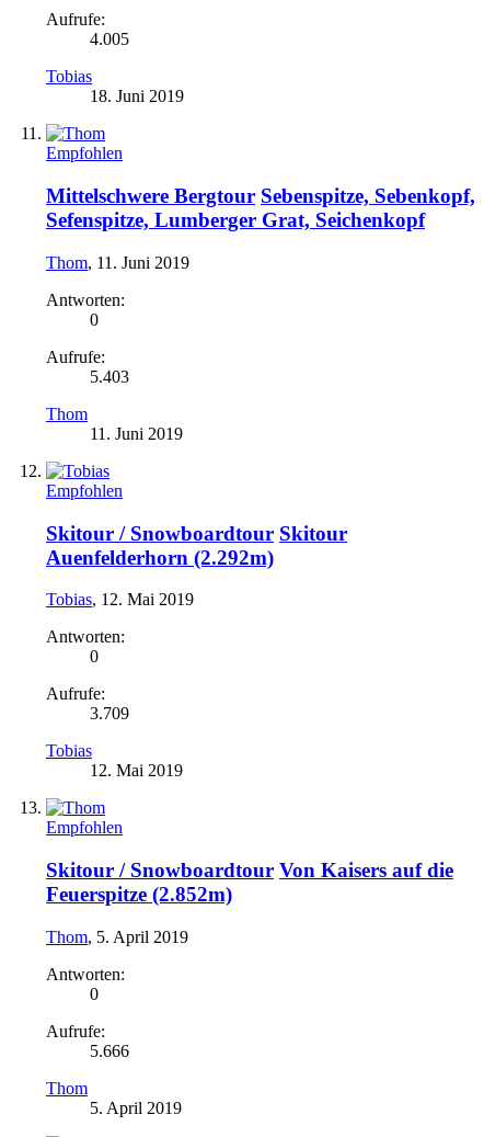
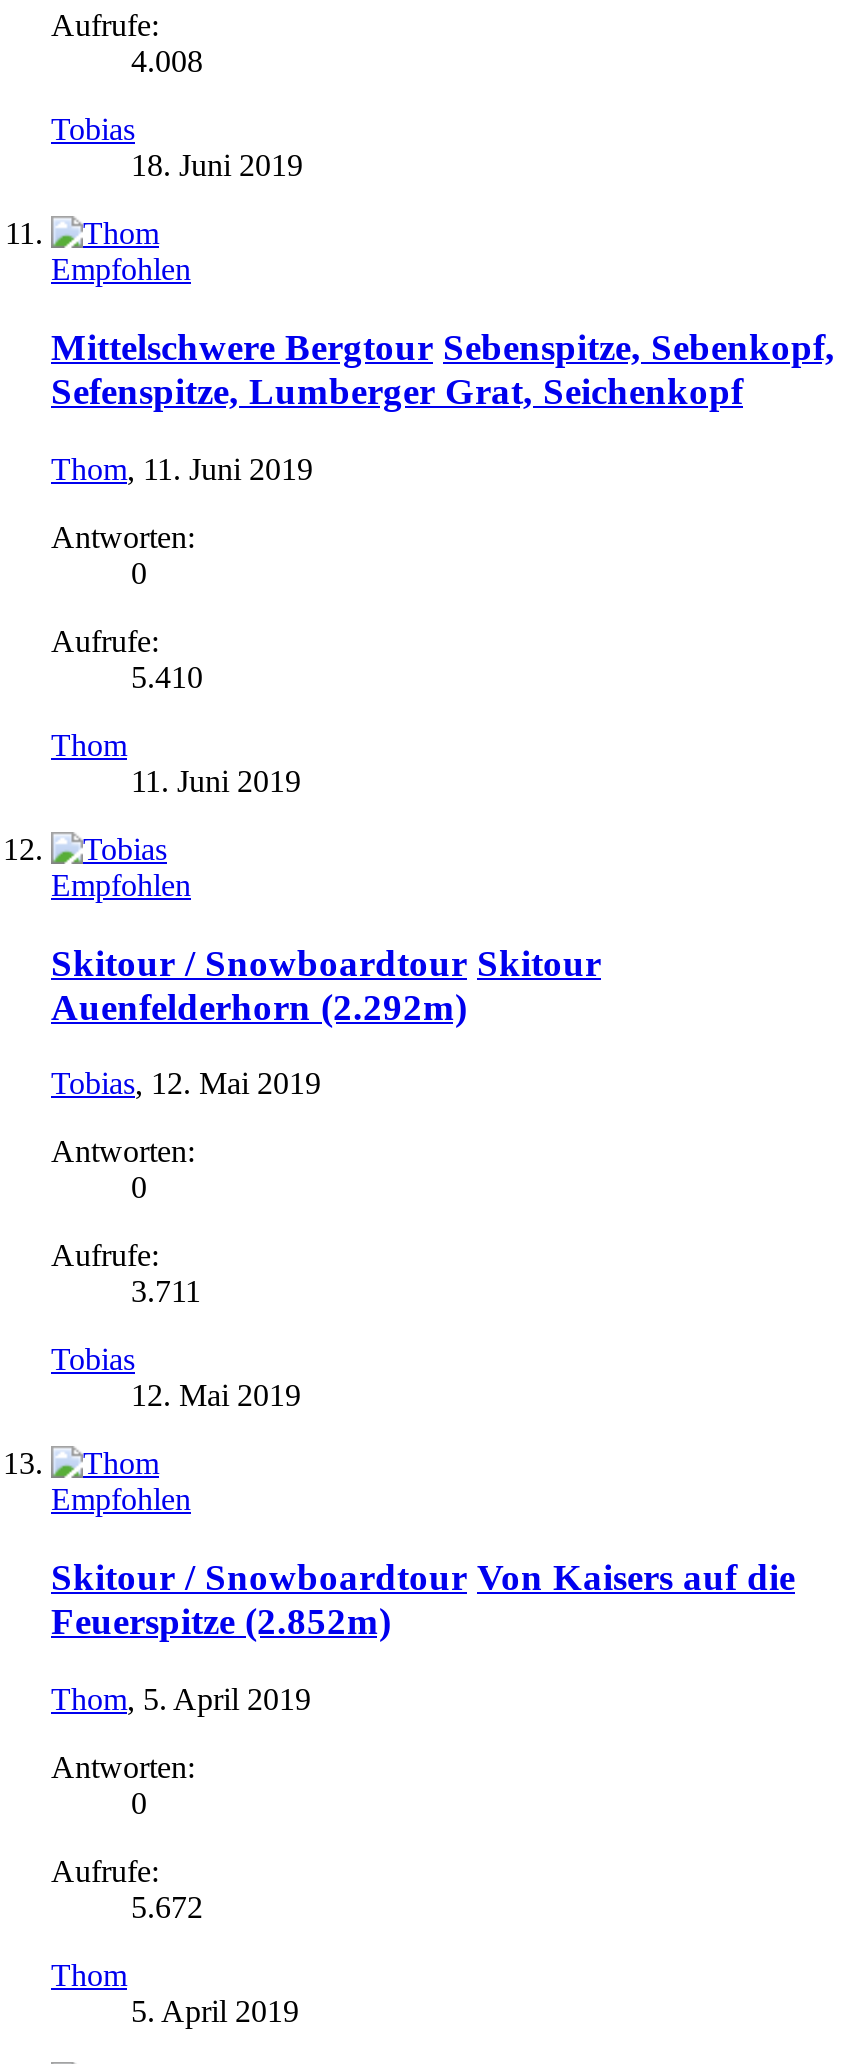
- 4.005
+ 4.008

- 5.403
+ 5.410

- 3.709
+ 3.711

- 5.666
+ 5.672
